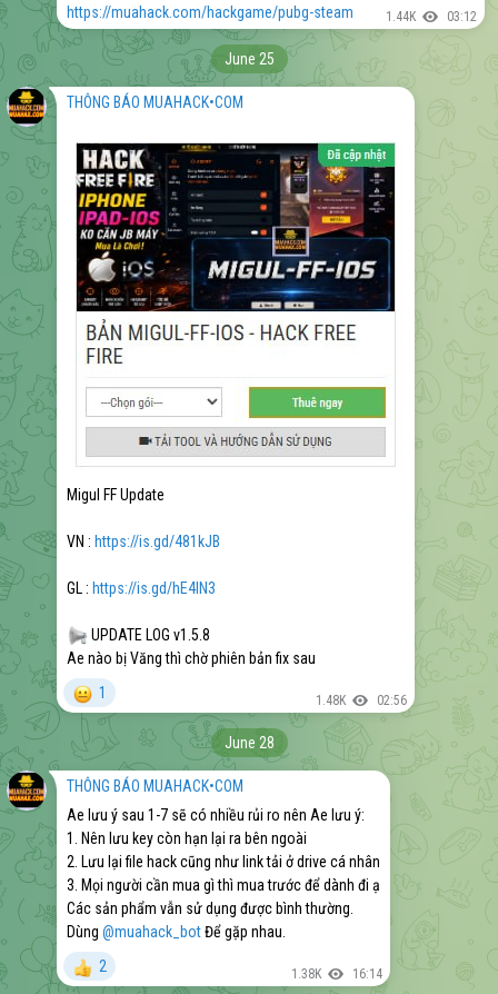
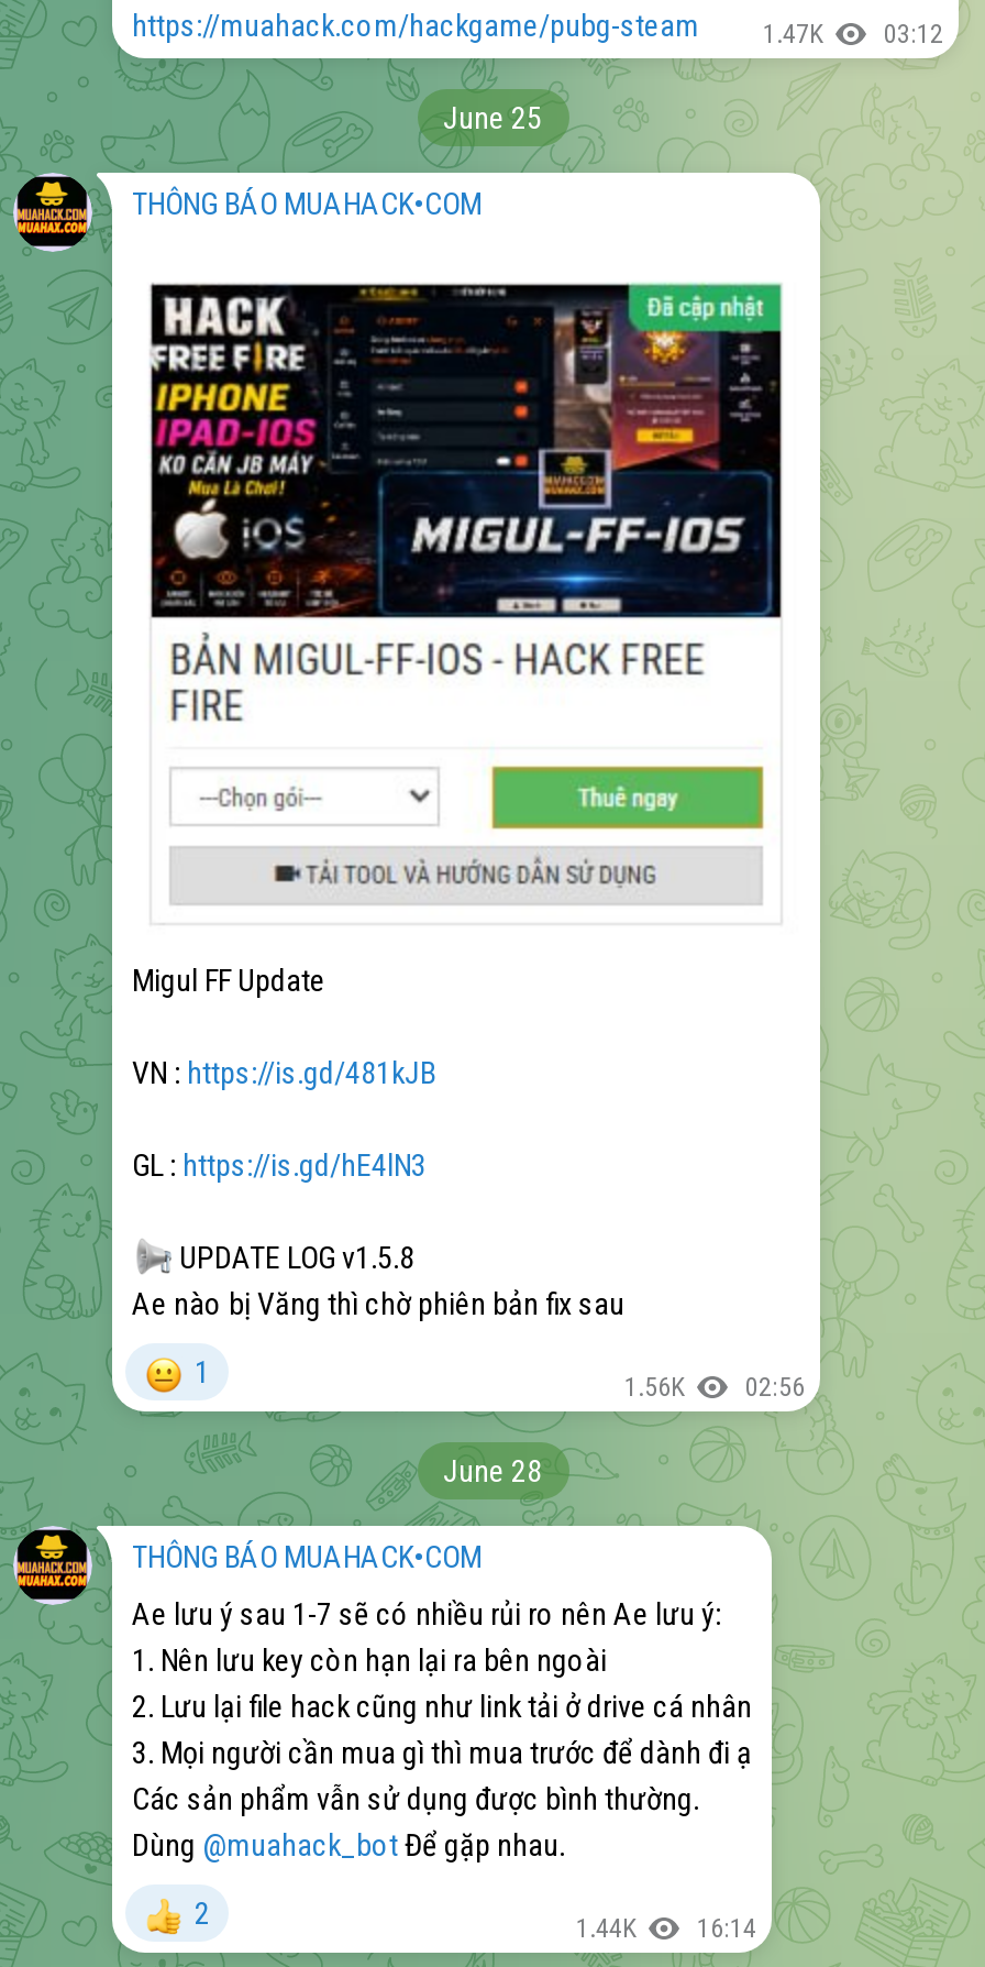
- 1.44K 03:12
+ 1.47K 03:12

- 1.48K 02:56
+ 1.56K 02:56

- 1.38K 16:14
+ 1.44K 16:14
